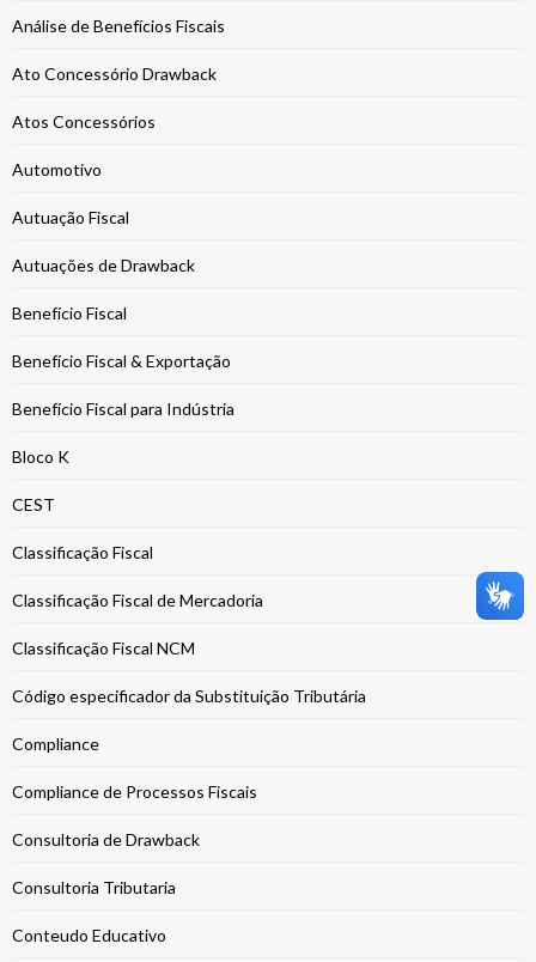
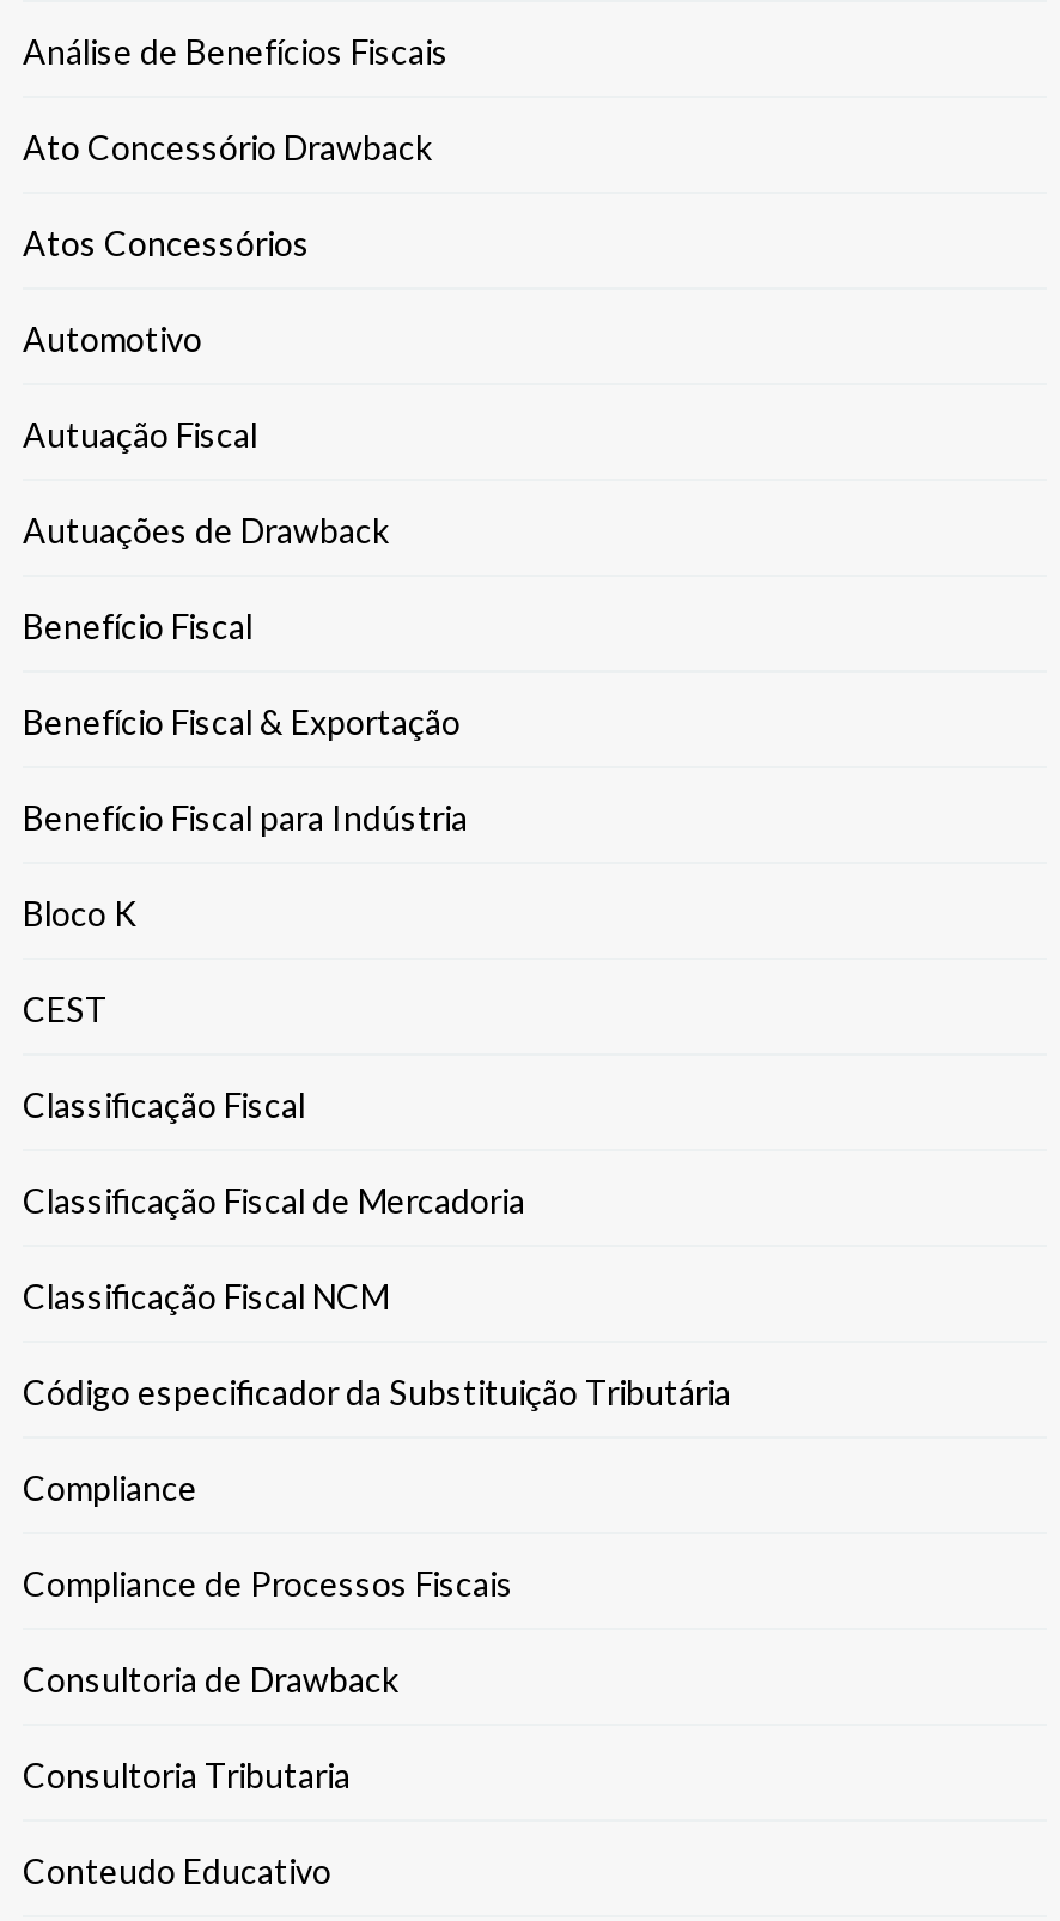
- [image]
